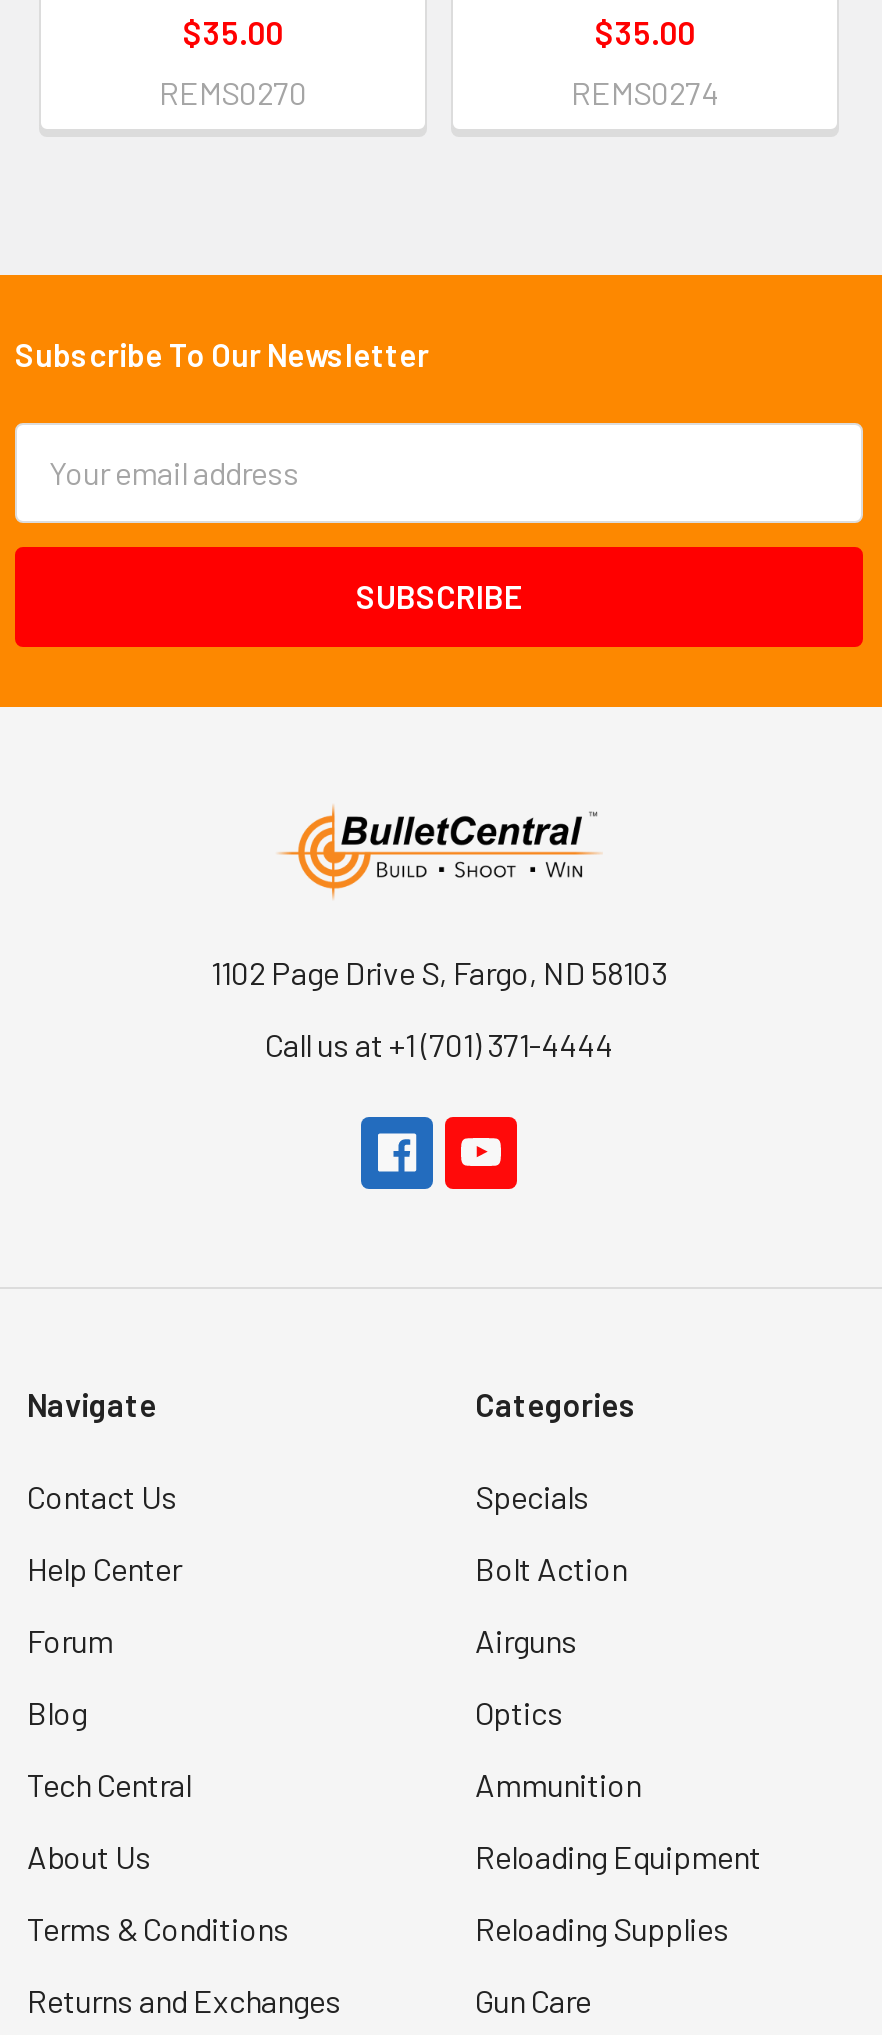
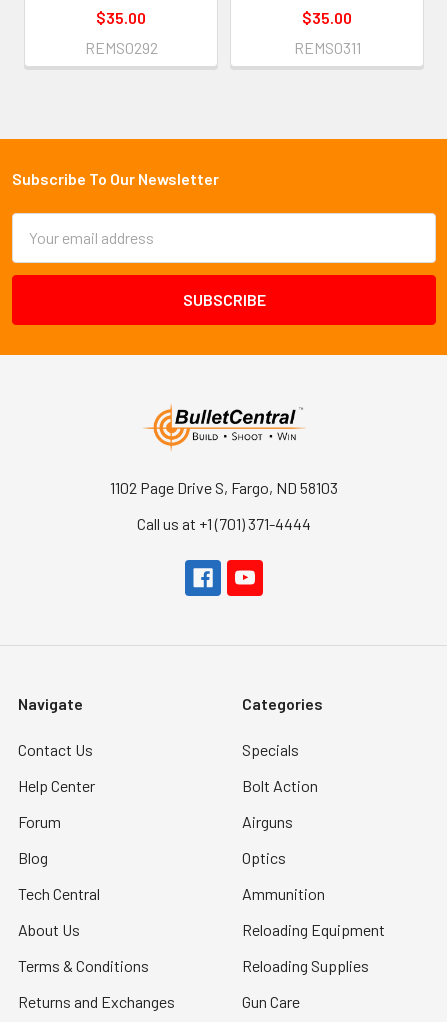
- REMS0270
+ REMS0292

- REMS0274
+ REMS0311
